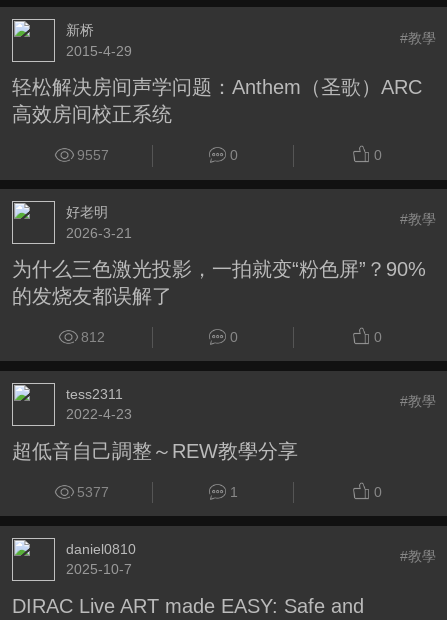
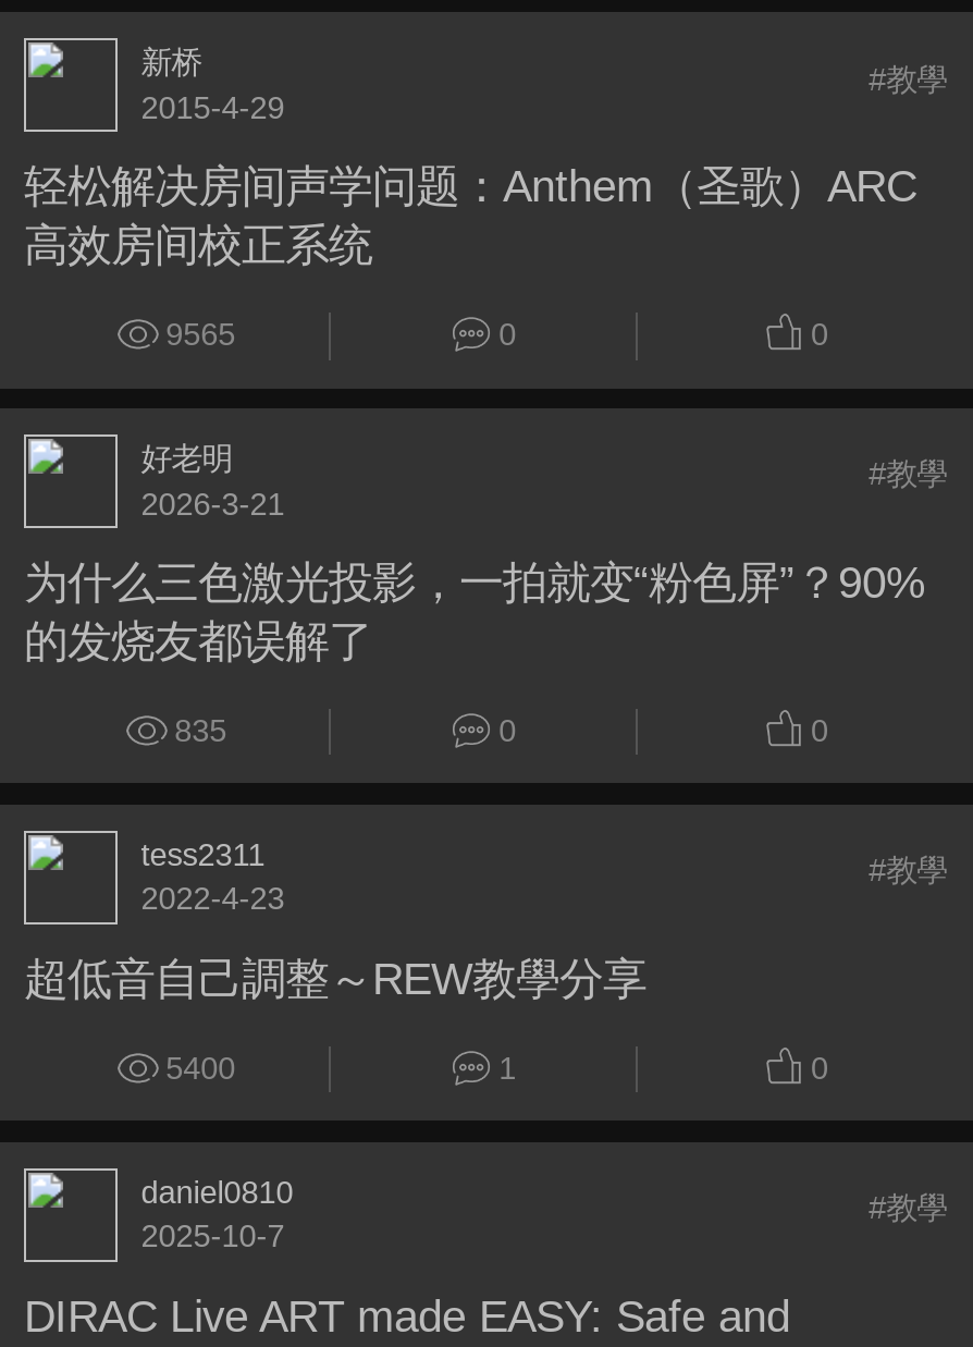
- 9557
+ 9565

- 812
+ 835

- 5377
+ 5400
